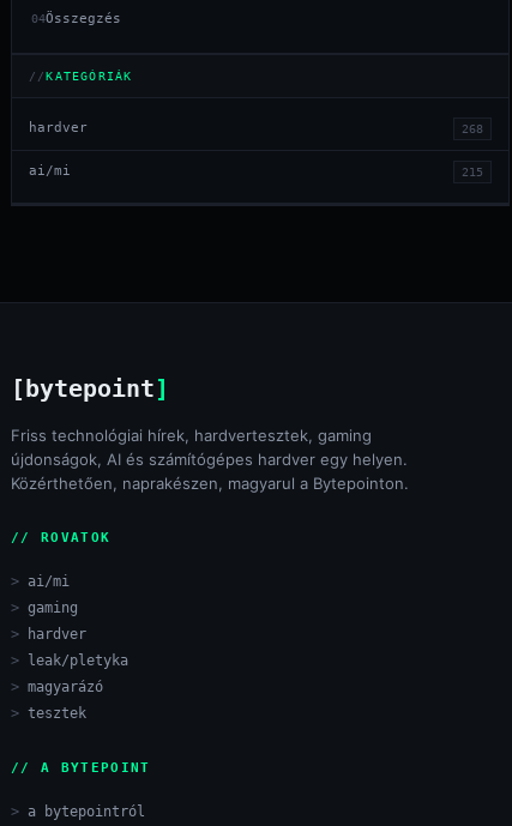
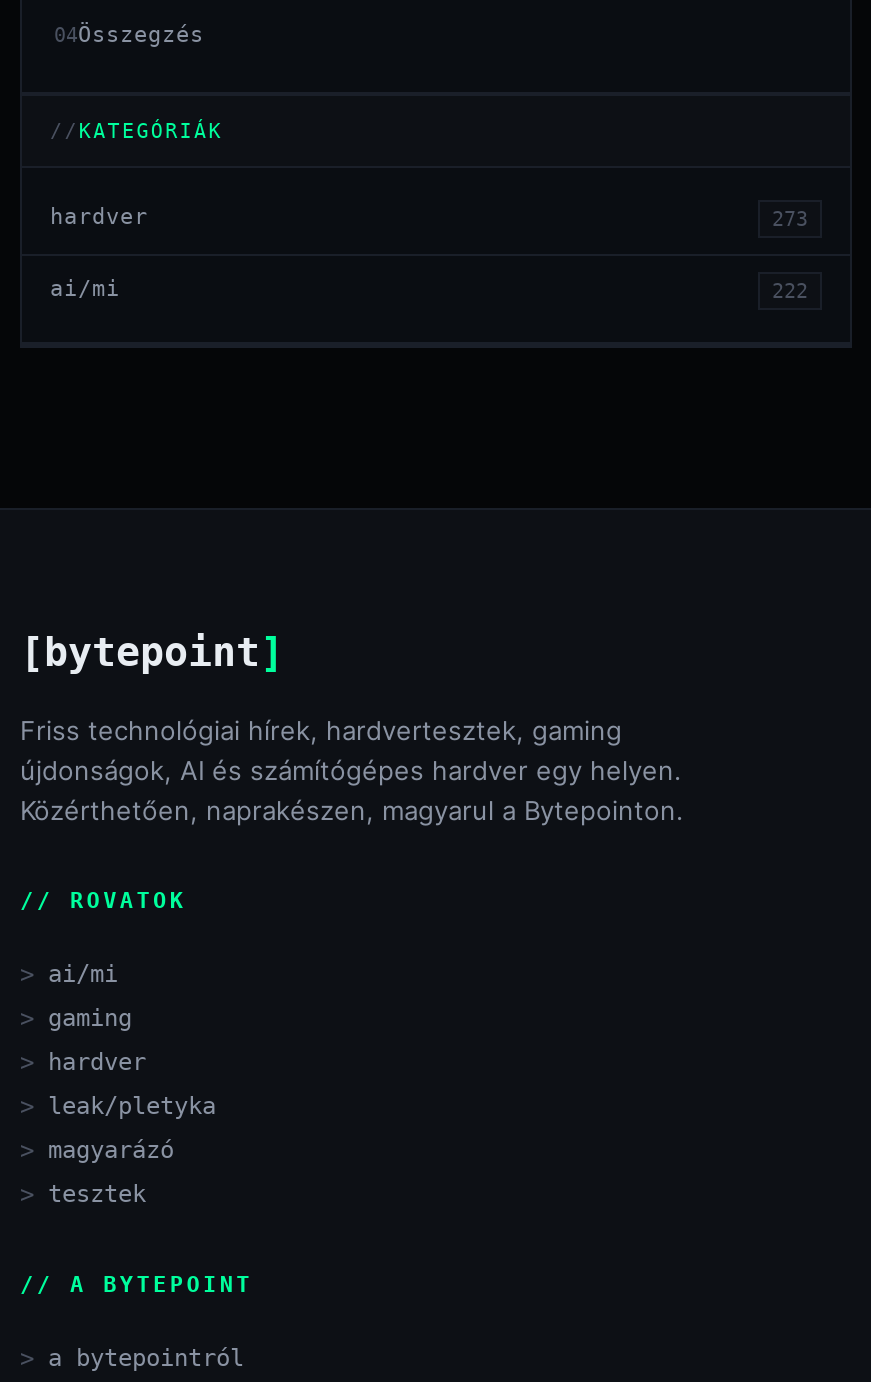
- 268
+ 273

- 215
+ 222
